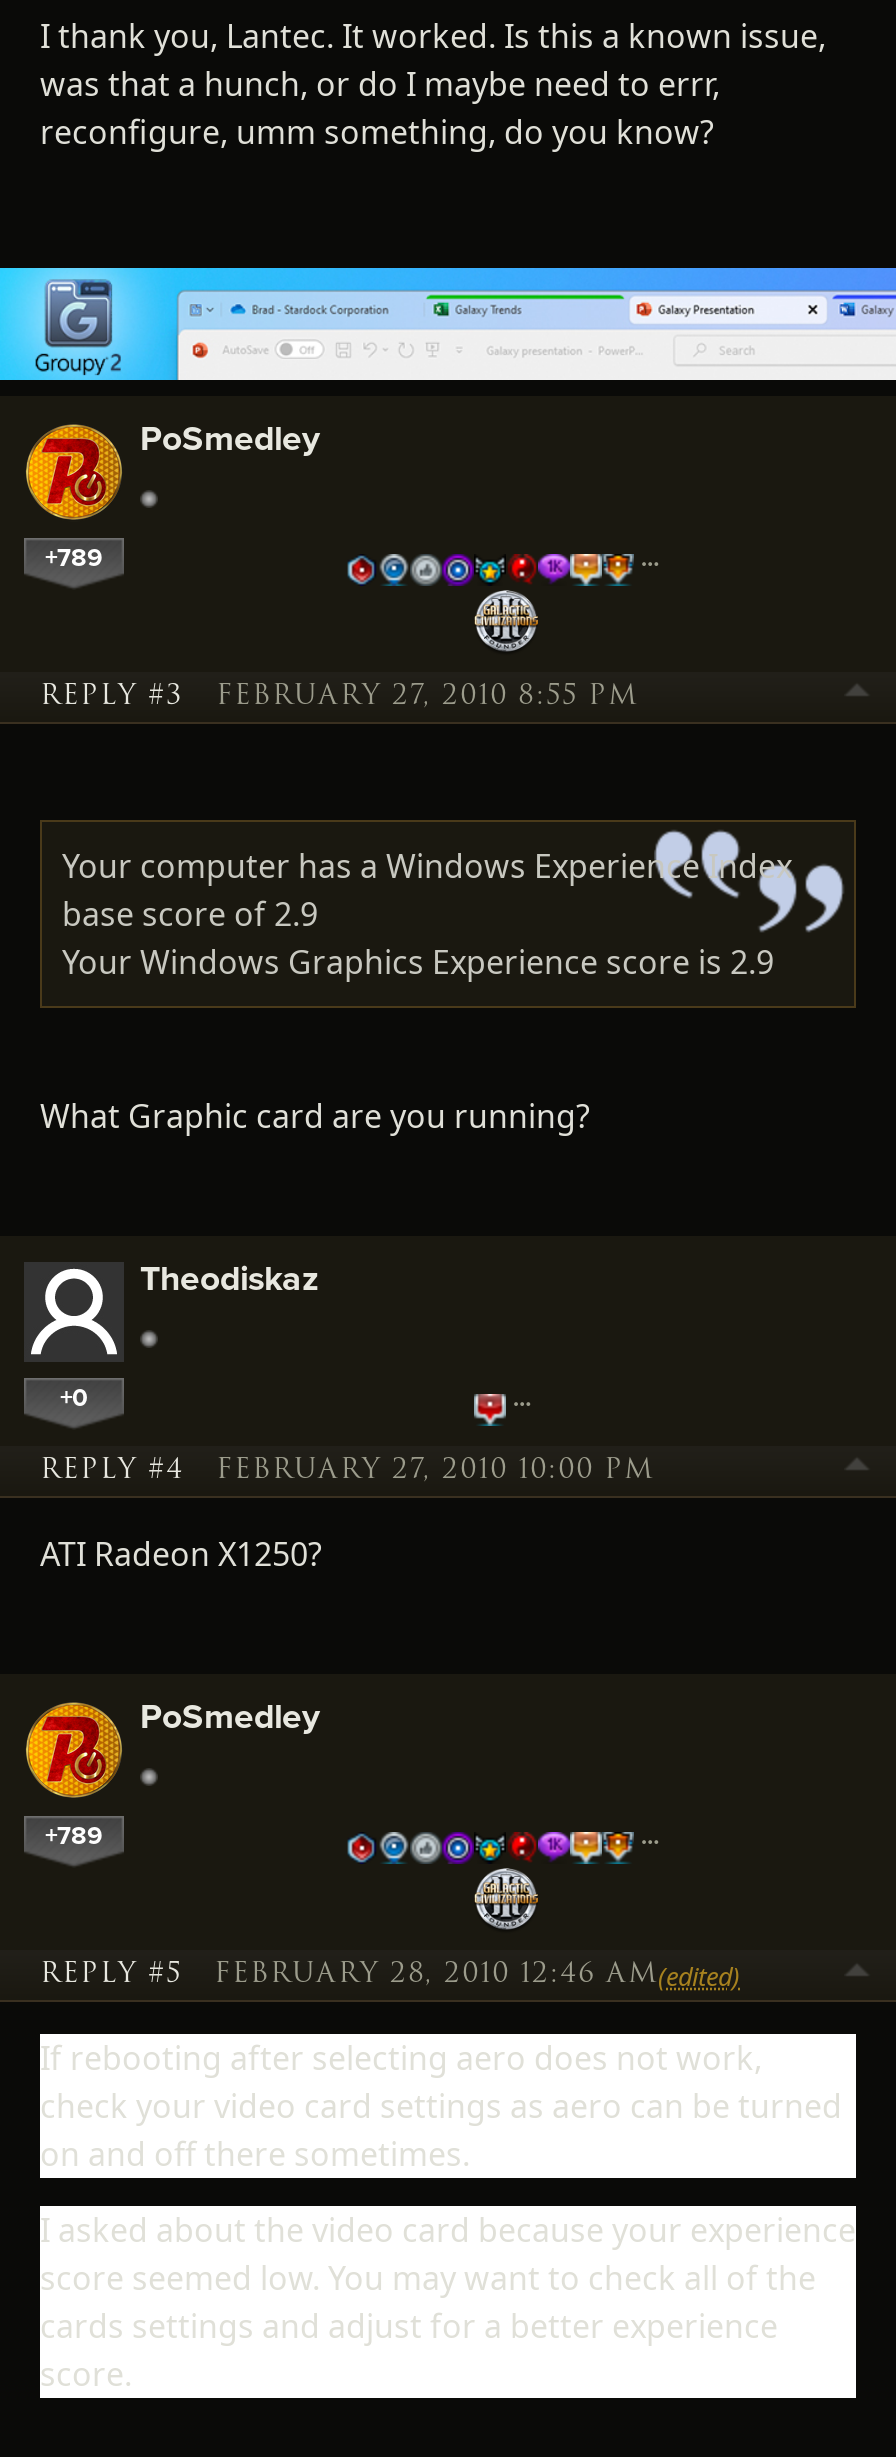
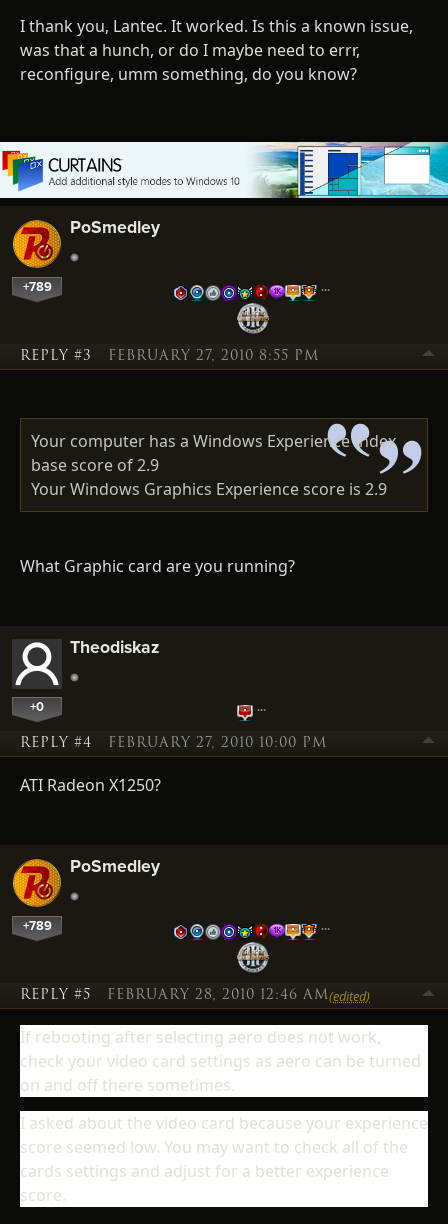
- [image]
+ [image]
